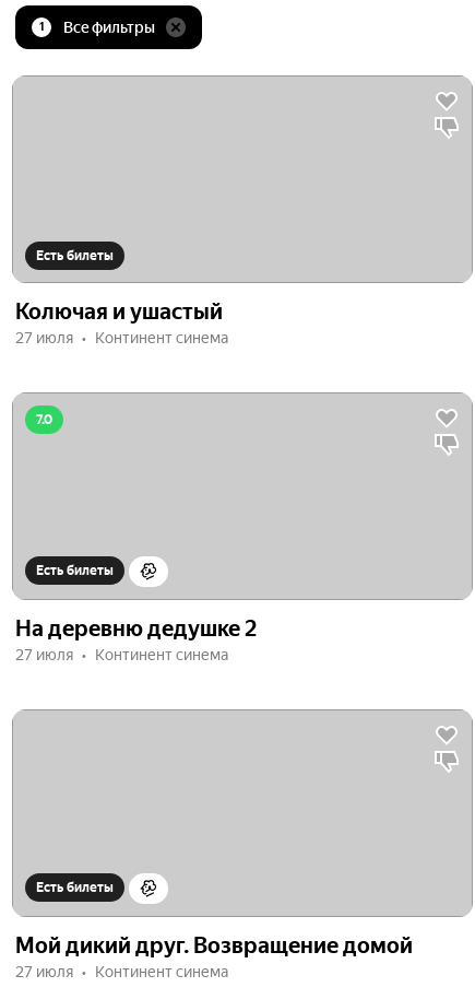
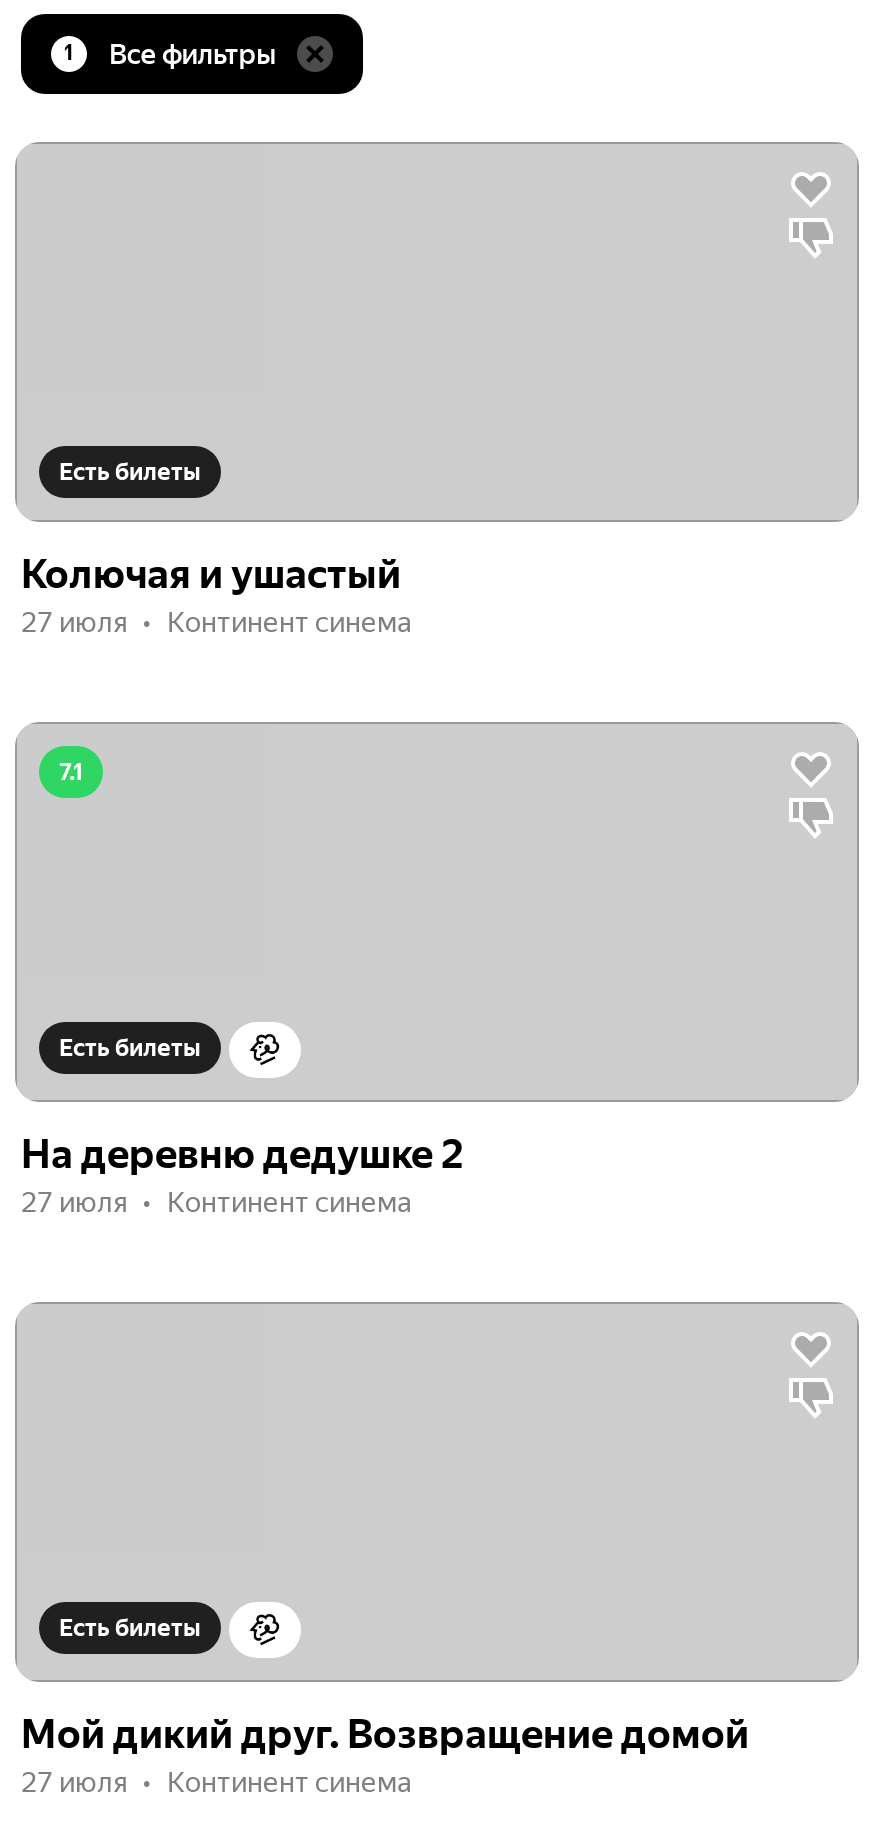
- 7.0
+ 7.1
